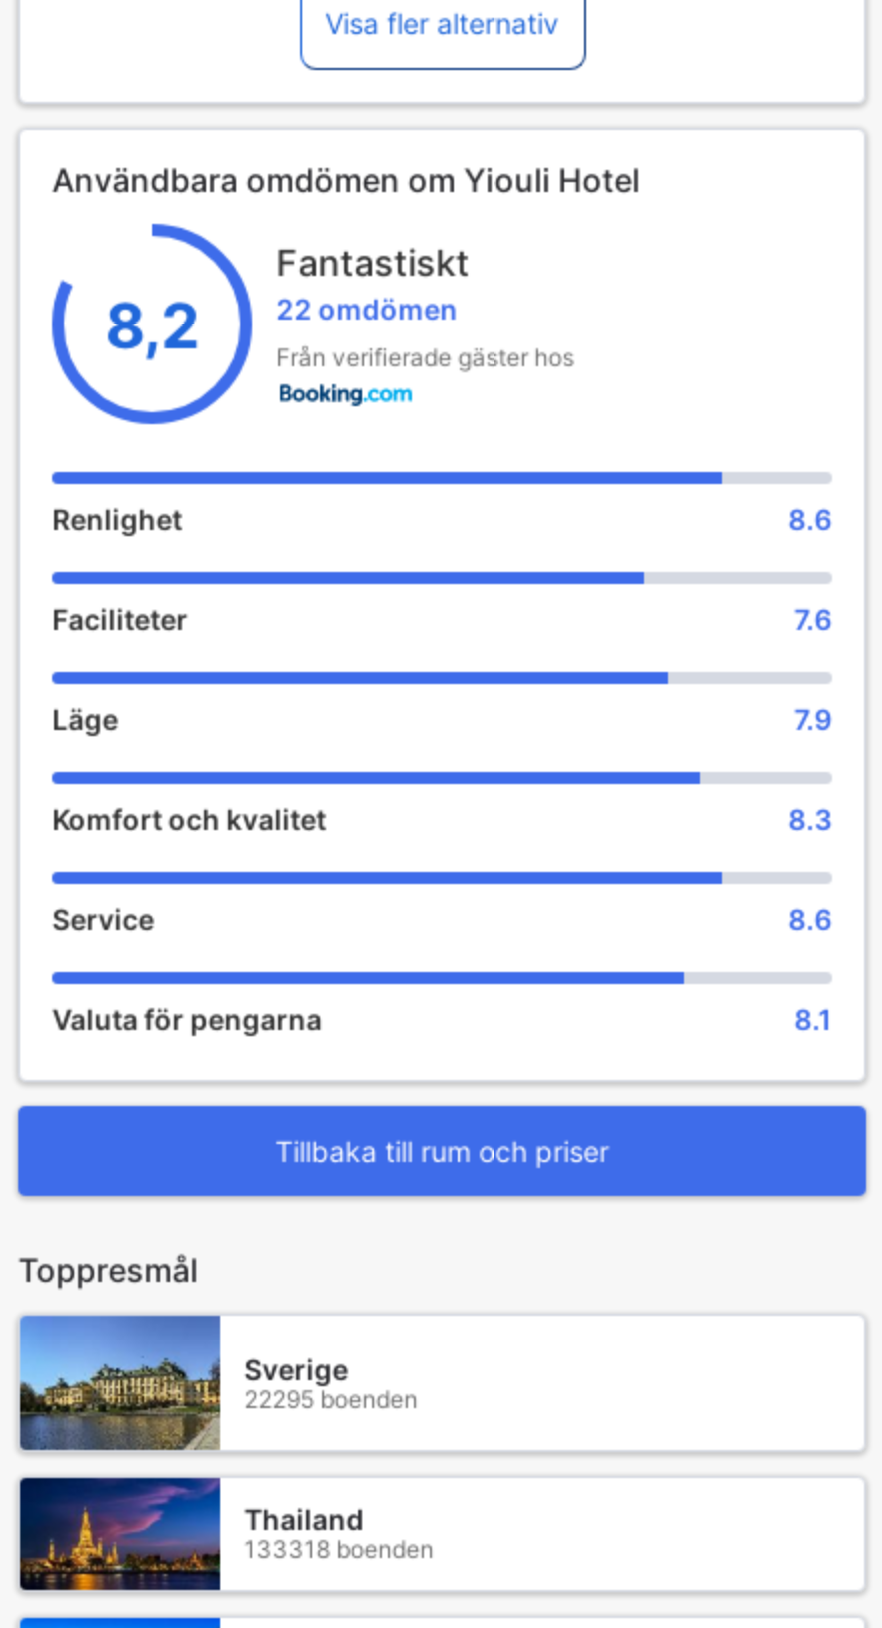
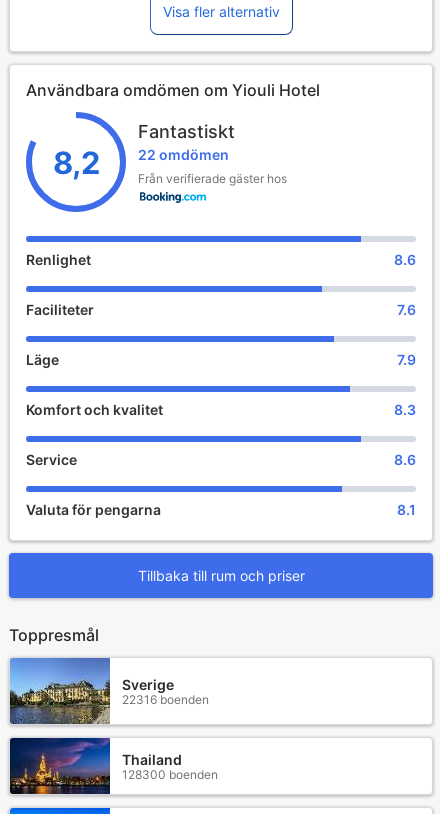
- 22295 boenden
+ 22316 boenden

- 133318 boenden
+ 128300 boenden
